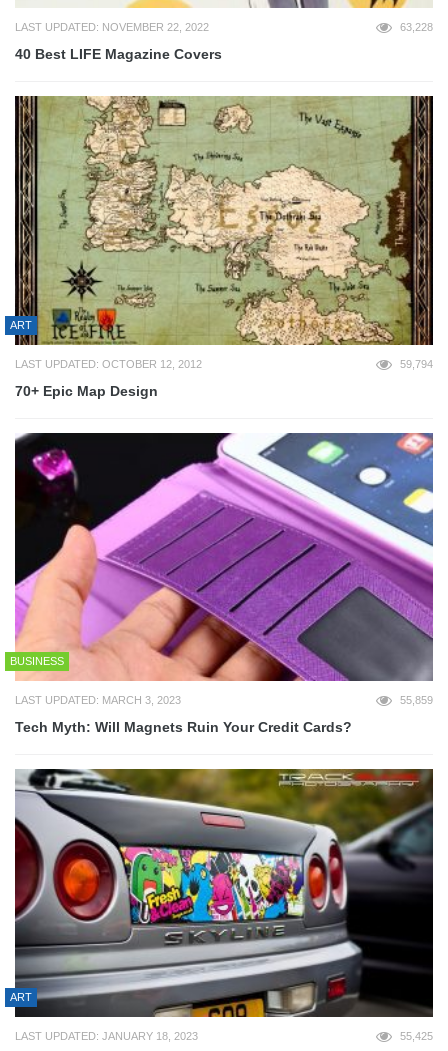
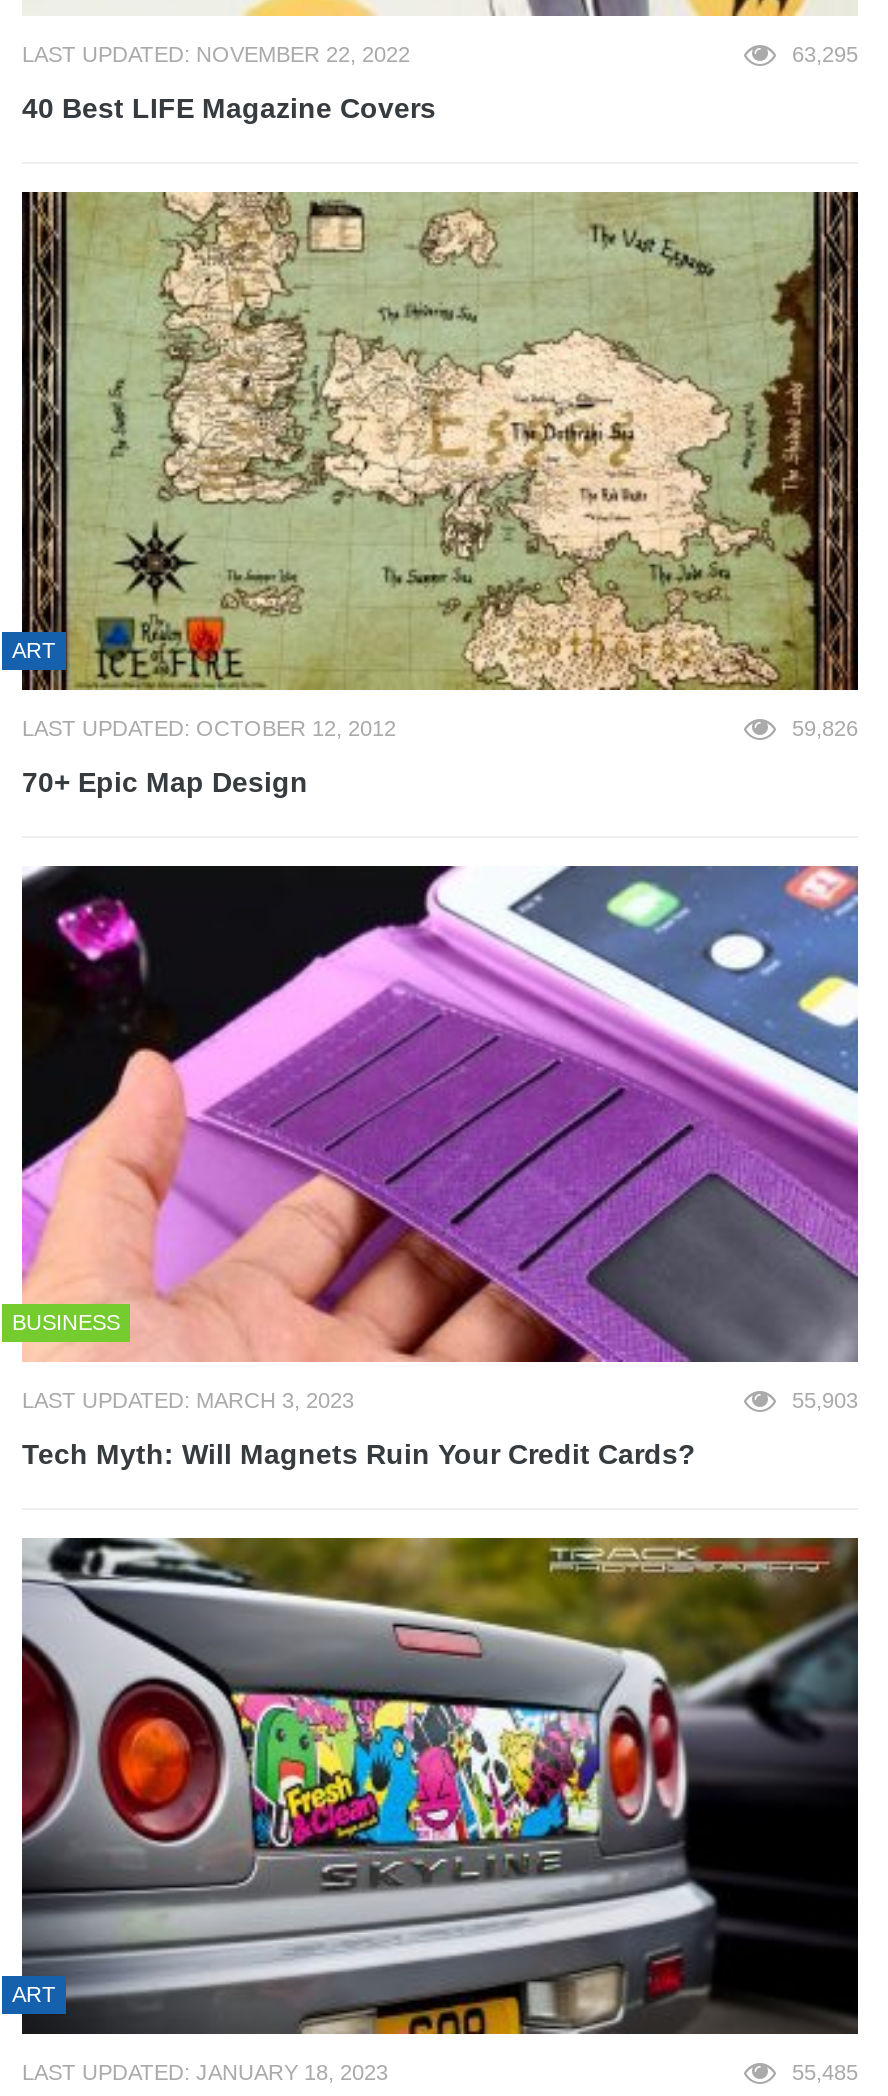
- 63,228
+ 63,295

- 59,794
+ 59,826

- 55,859
+ 55,903

- 55,425
+ 55,485
